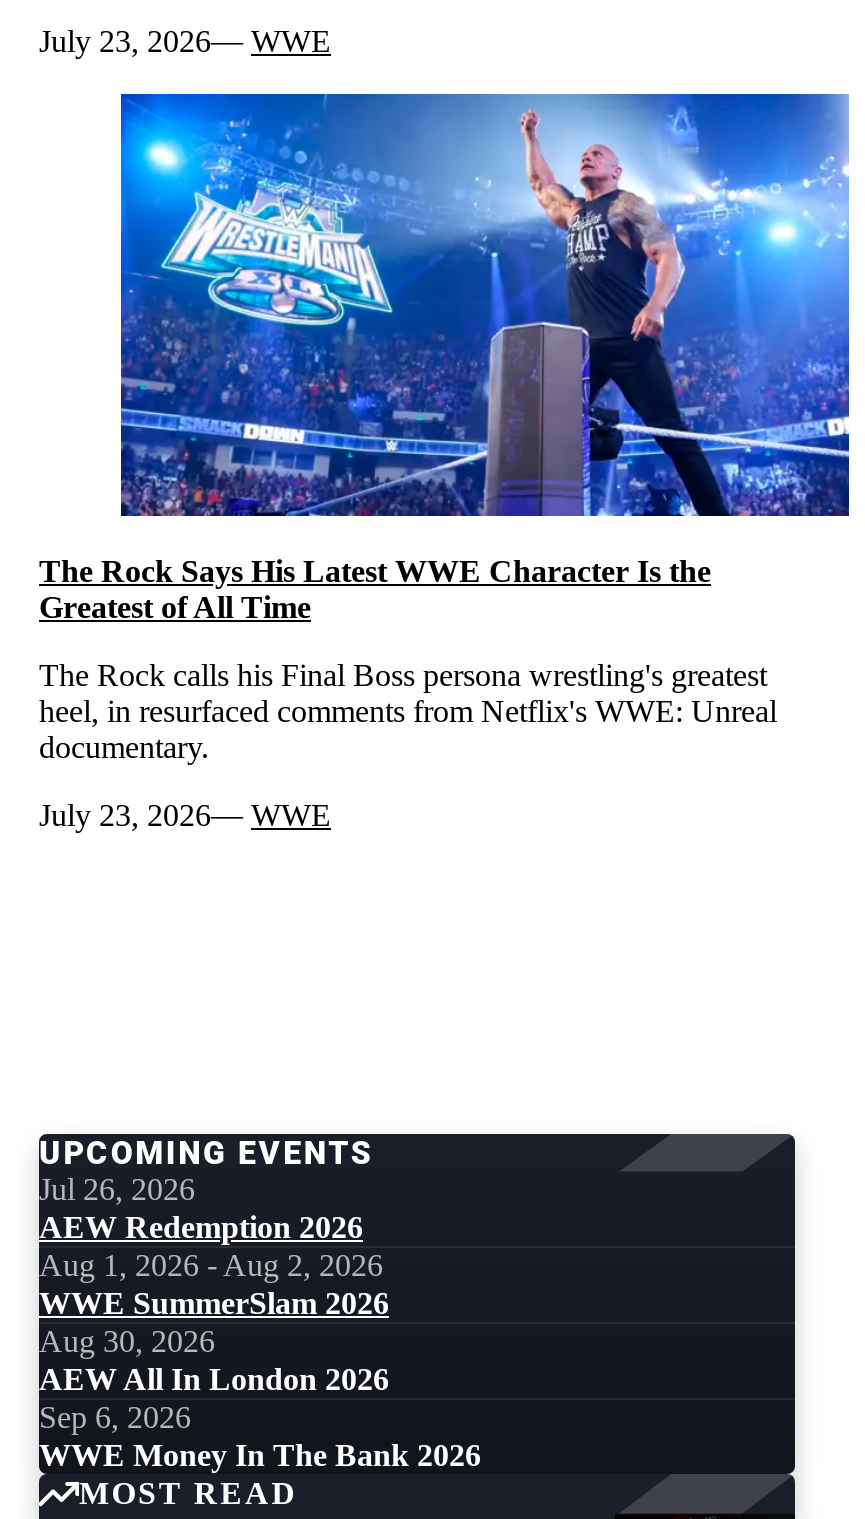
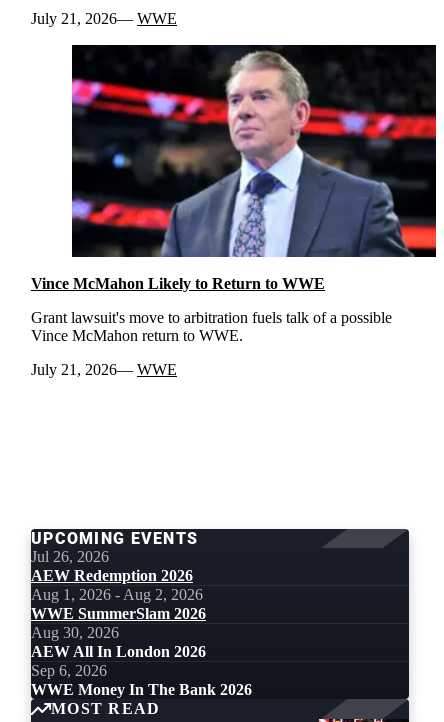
- July 23, 2026 WWE
+ July 21, 2026 WWE

- [image]
- The Rock Says His Latest WWE Character Is the
- Greatest of All Time
+ [image]
+ Vince McMahon Likely to Return to WWE

- The Rock calls his Final Boss persona wrestling's greatest
- heel, in resurfaced comments from Netflix's WWE: Unreal
- documentary.
+ Grant lawsuit's move to arbitration fuels talk of a possible
+ Vince McMahon return to WWE.

- July 23, 2026 WWE
+ July 21, 2026 WWE
